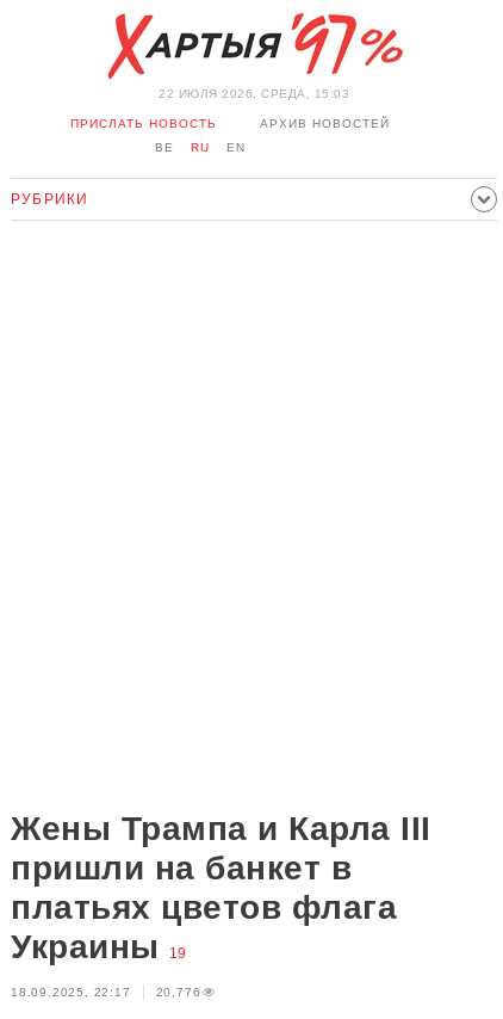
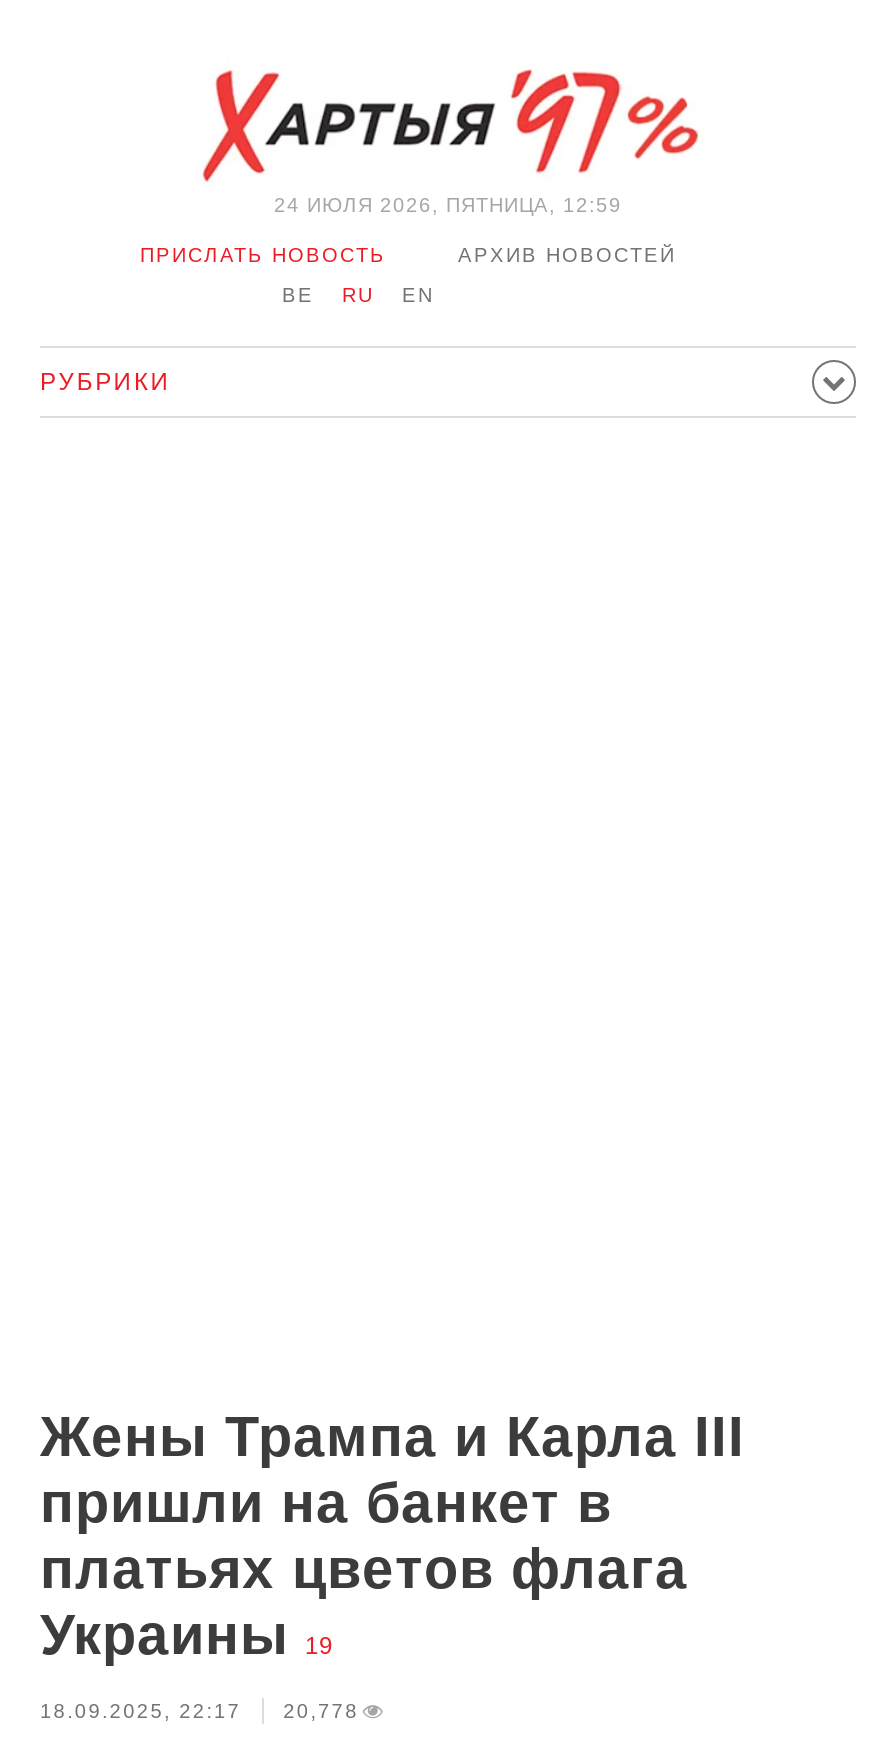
- 22 ИЮЛЯ 2026, СРЕДА, 15:03
+ 24 ИЮЛЯ 2026, ПЯТНИЦА, 12:59

- 18.09.2025, 22:17 20,776
+ 18.09.2025, 22:17 20,778
